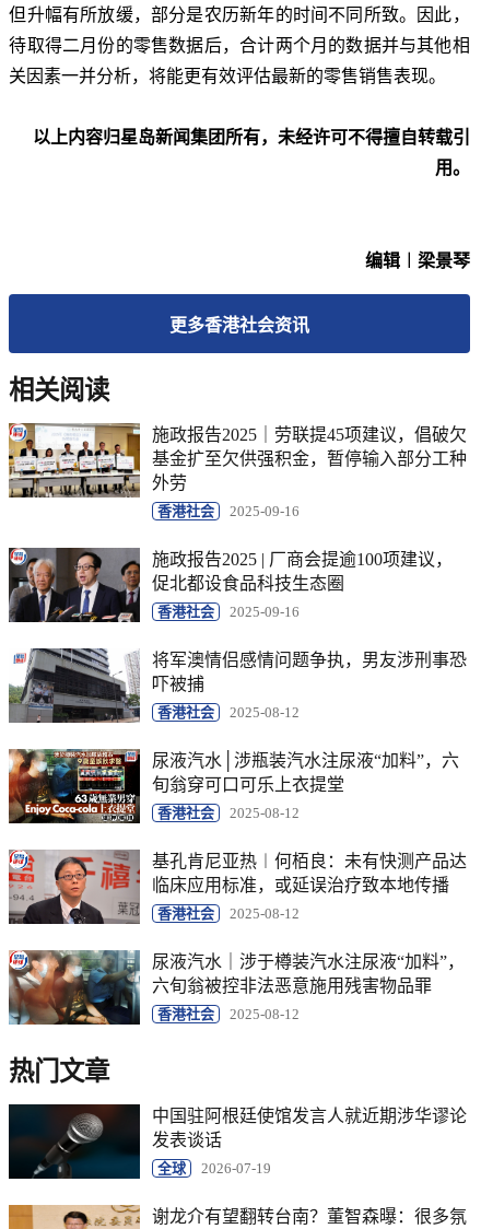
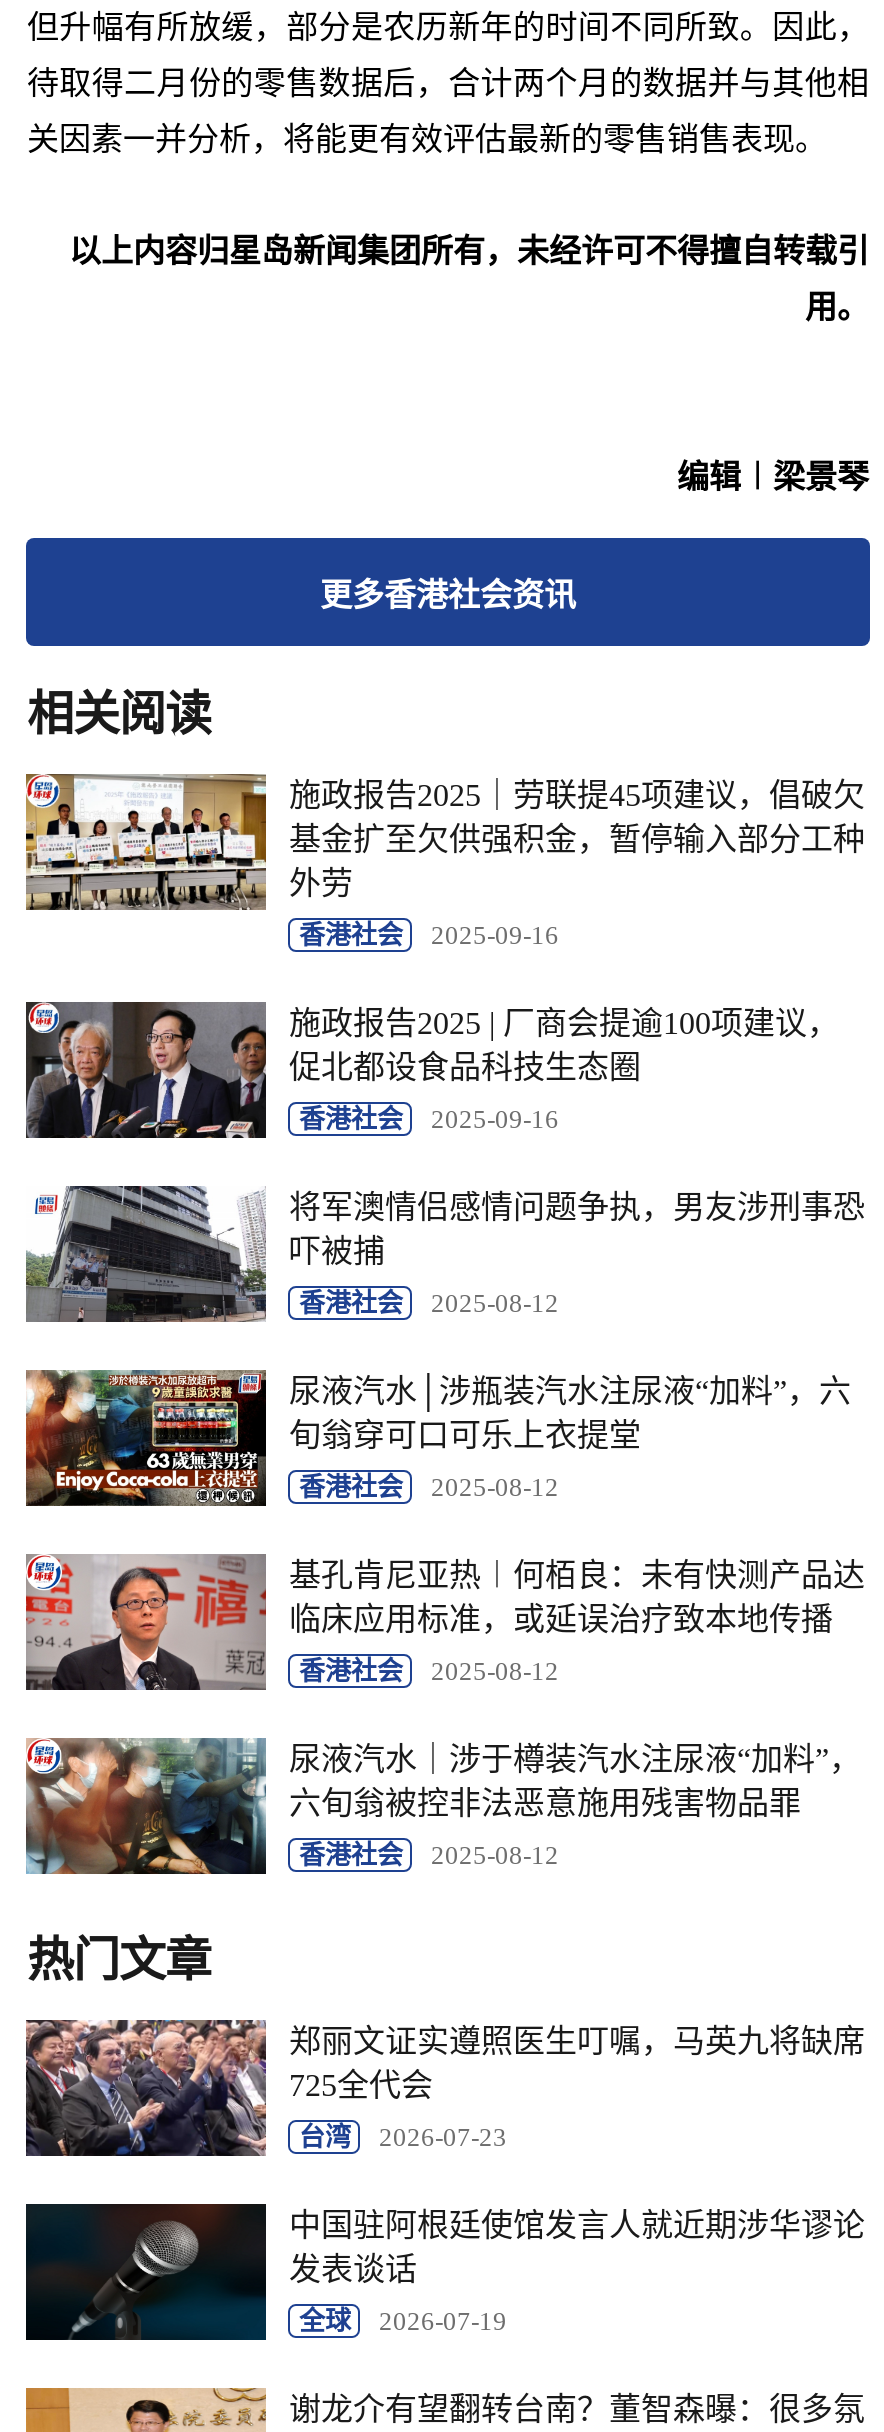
+ [image]
+ 郑丽文证实遵照医生叮嘱，马英九将缺席
+ 725全代会
+ 台湾
+ 2026-07-23
